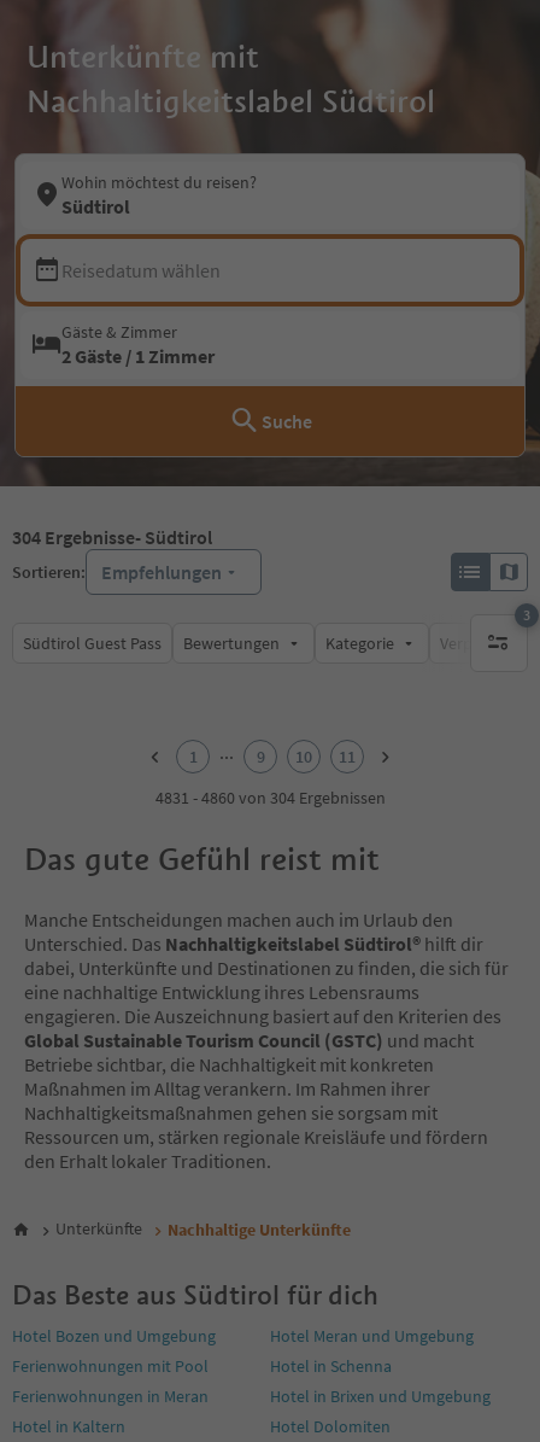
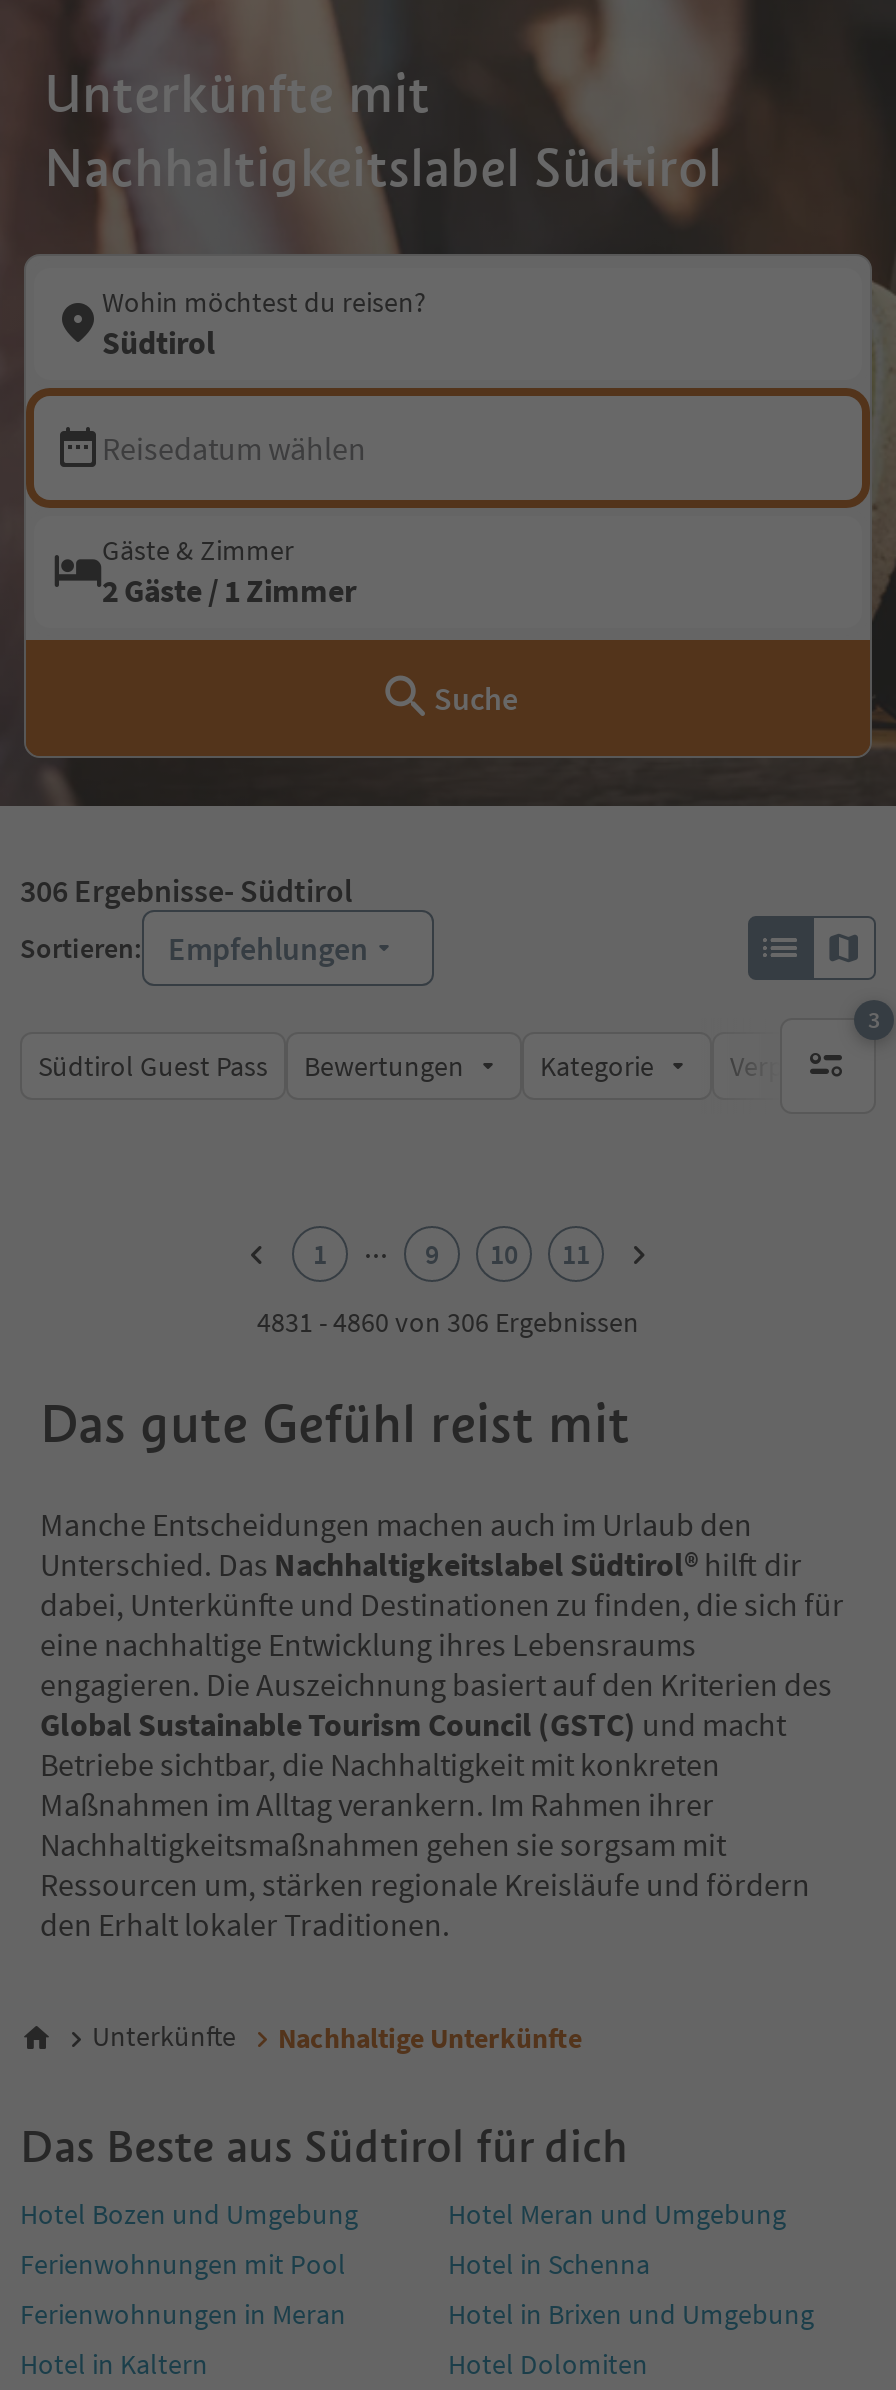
- 304 Ergebnisse - Südtirol
+ 306 Ergebnisse - Südtirol

- 4831 - 4860 von 304 Ergebnissen
+ 4831 - 4860 von 306 Ergebnissen
